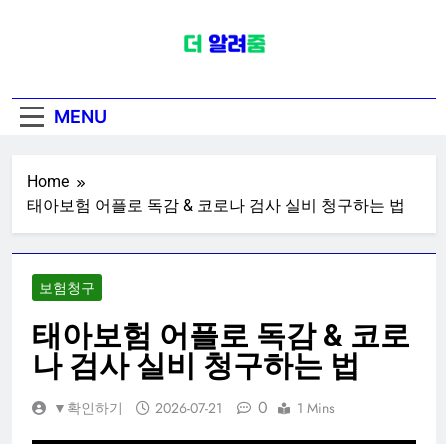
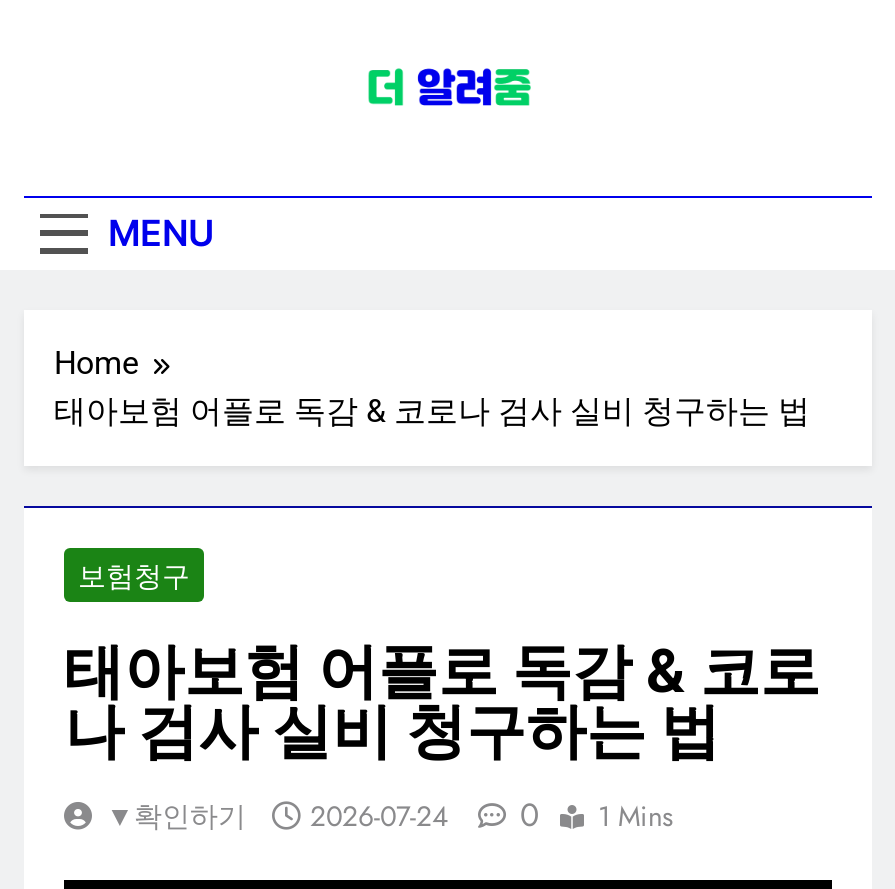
- 2026-07-21
+ 2026-07-24
